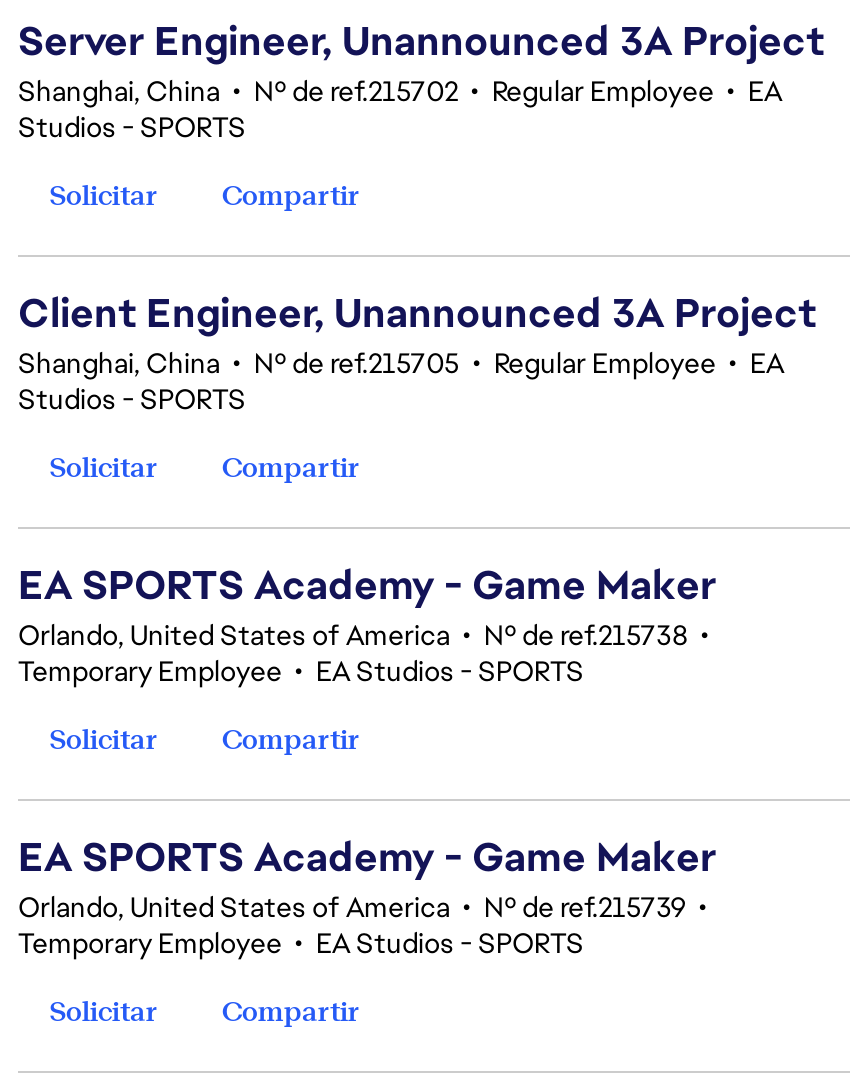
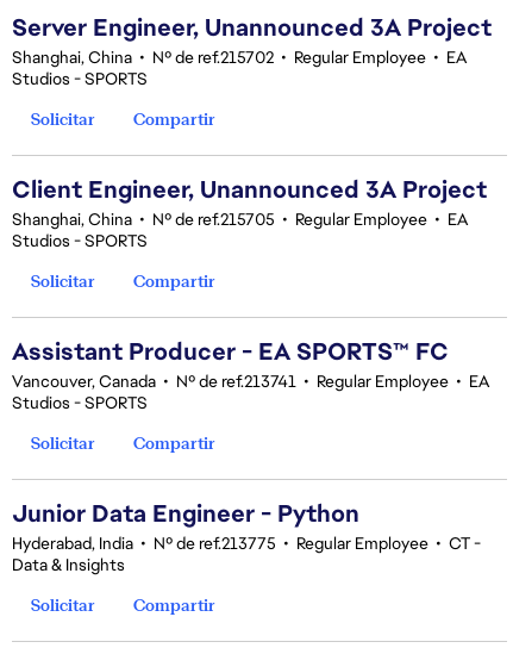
- EA SPORTS Academy - Game Maker
- Orlando, United States of America • Nº de ref.215738 •
- Temporary Employee • EA Studios - SPORTS
+ Assistant Producer - EA SPORTS™ FC
+ Vancouver, Canada • Nº de ref.213741 • Regular Employee • EA
+ Studios - SPORTS

- EA SPORTS Academy - Game Maker
- Orlando, United States of America • Nº de ref.215739 •
- Temporary Employee • EA Studios - SPORTS
+ Junior Data Engineer - Python
+ Hyderabad, India • Nº de ref.213775 • Regular Employee • CT -
+ Data & Insights
